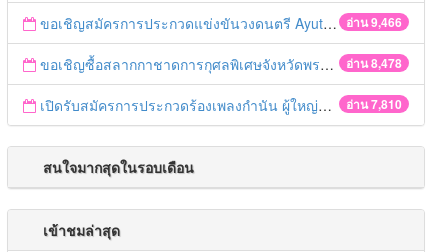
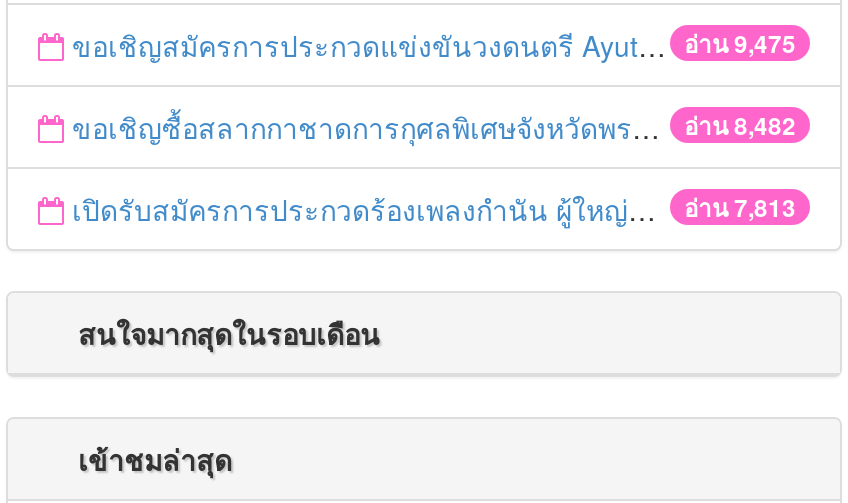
- อ่าน 9,466
+ อ่าน 9,475

- อ่าน 8,478
+ อ่าน 8,482

- อ่าน 7,810
+ อ่าน 7,813
